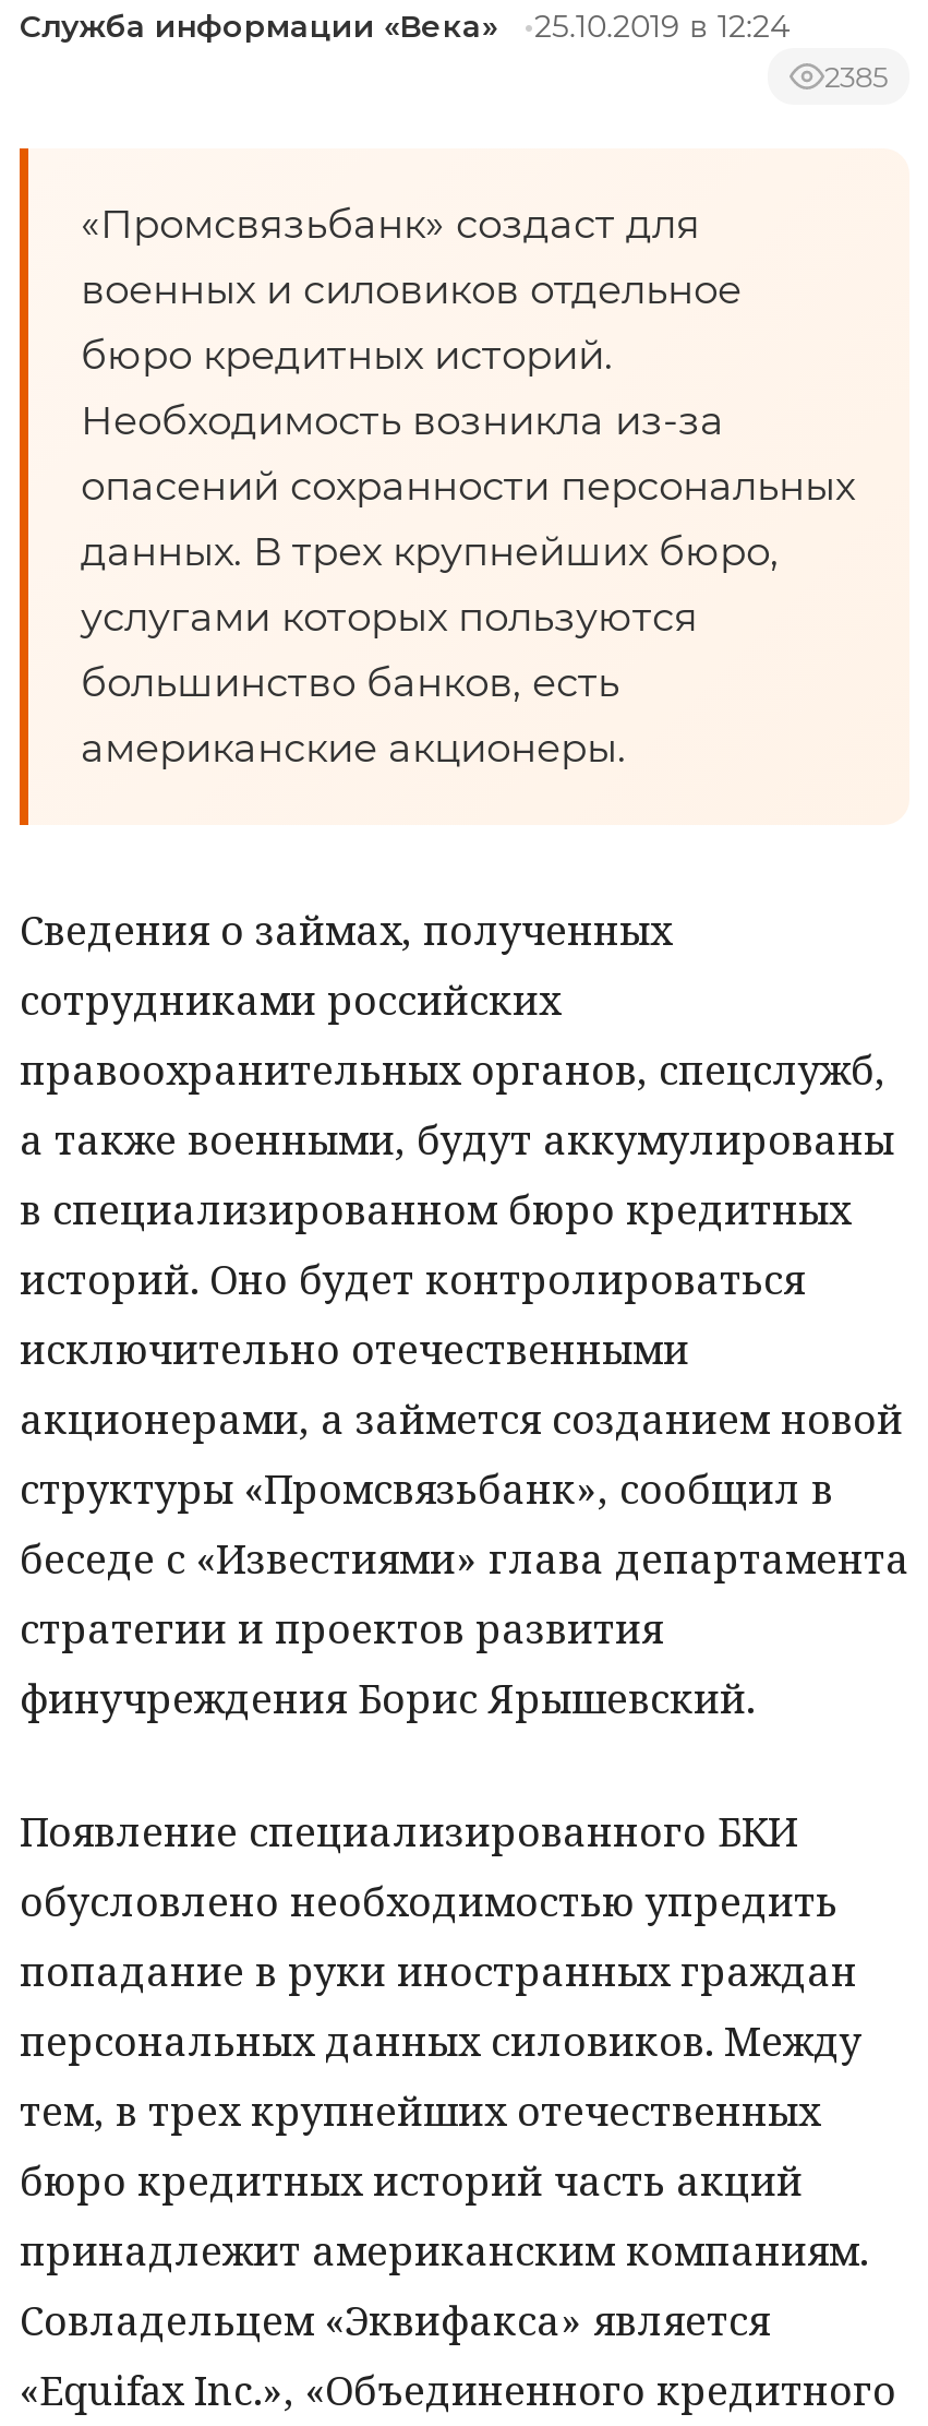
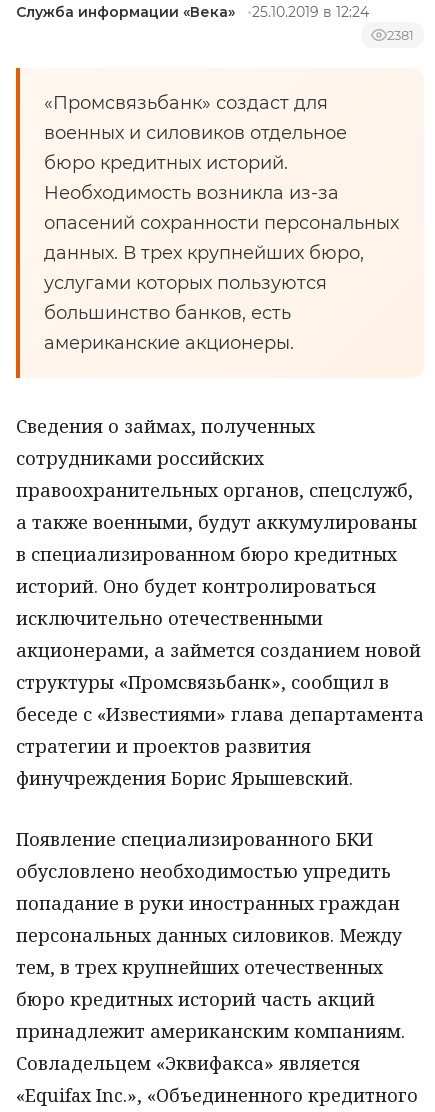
- 2385
+ 2381
